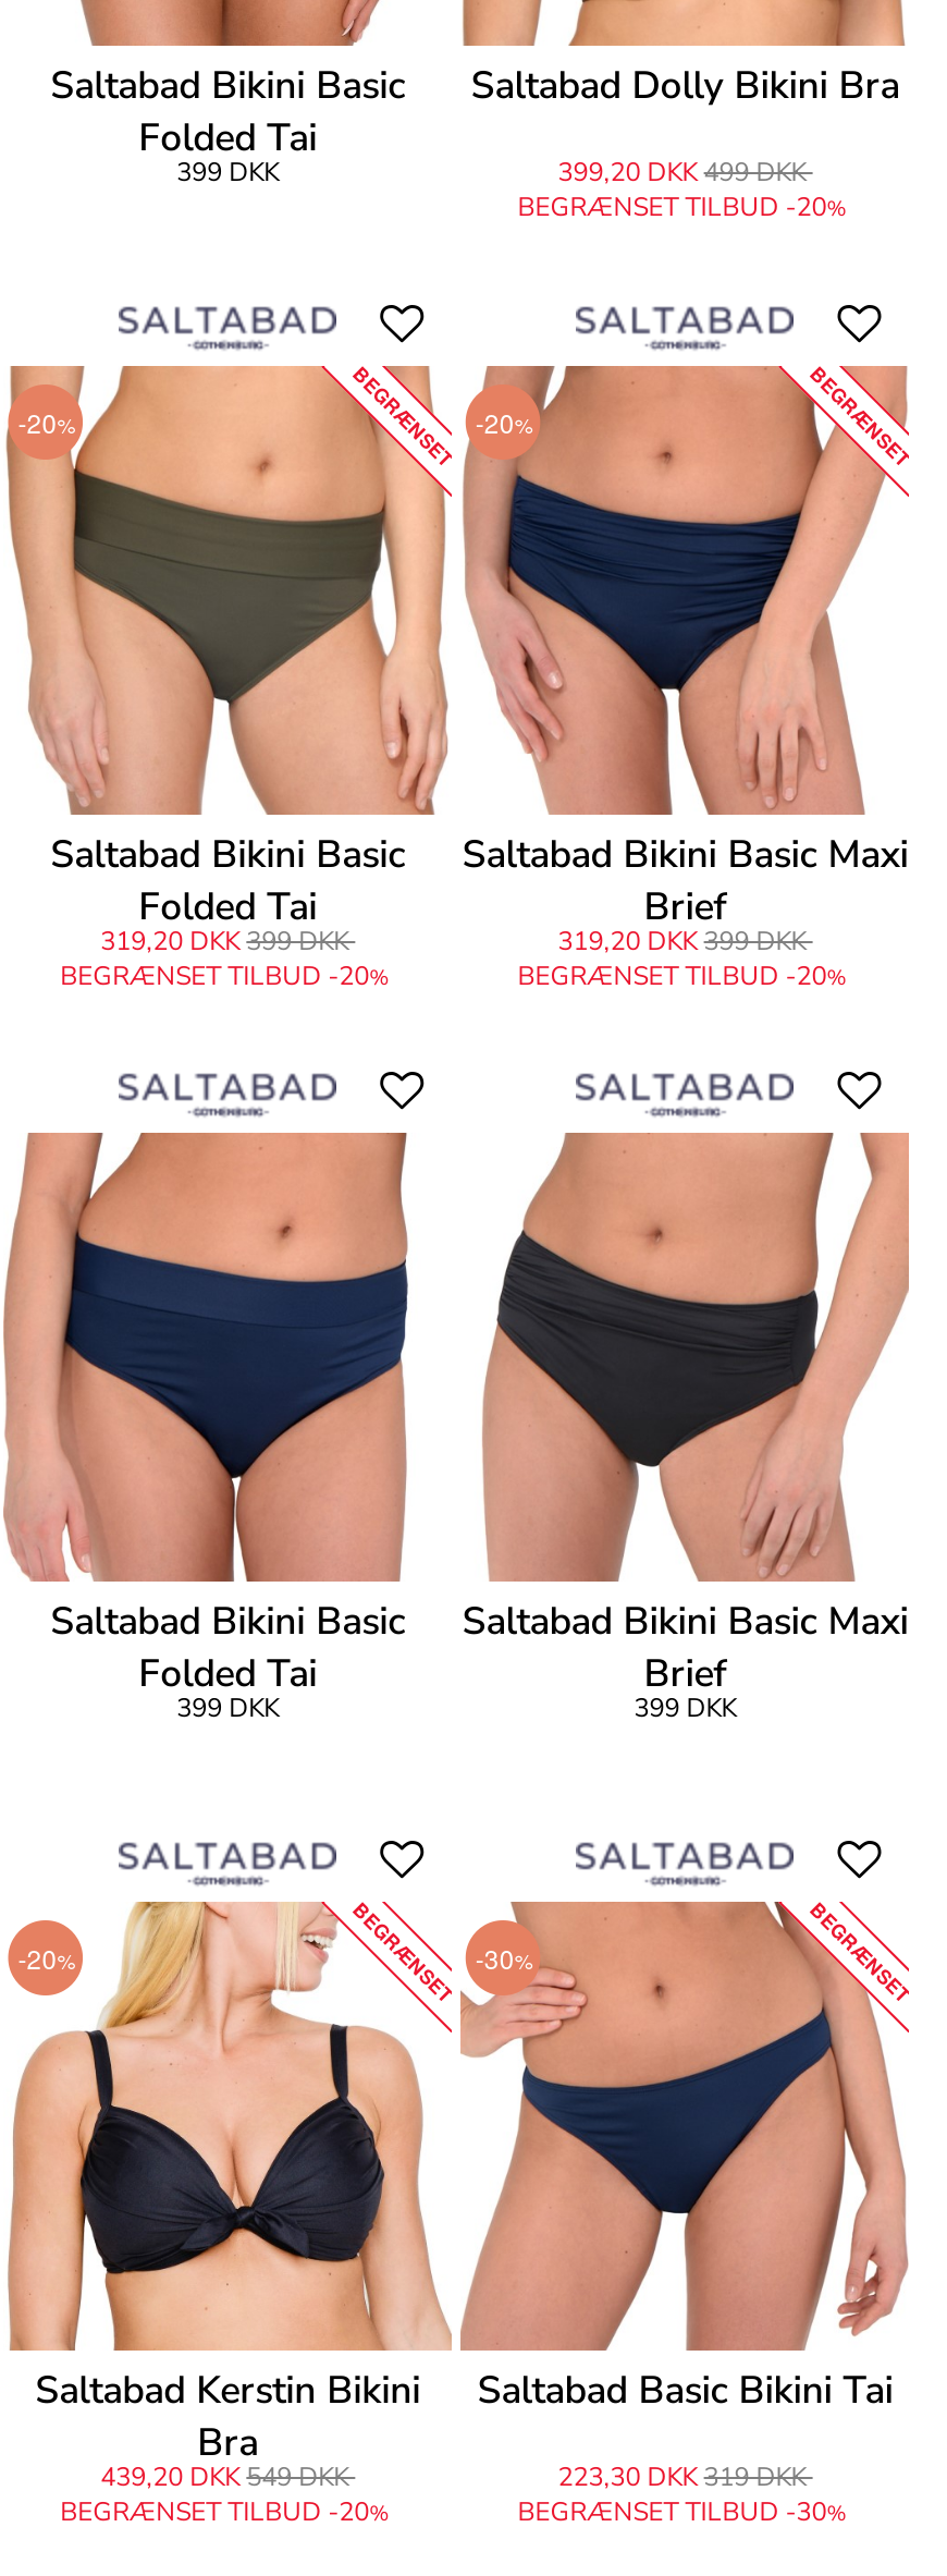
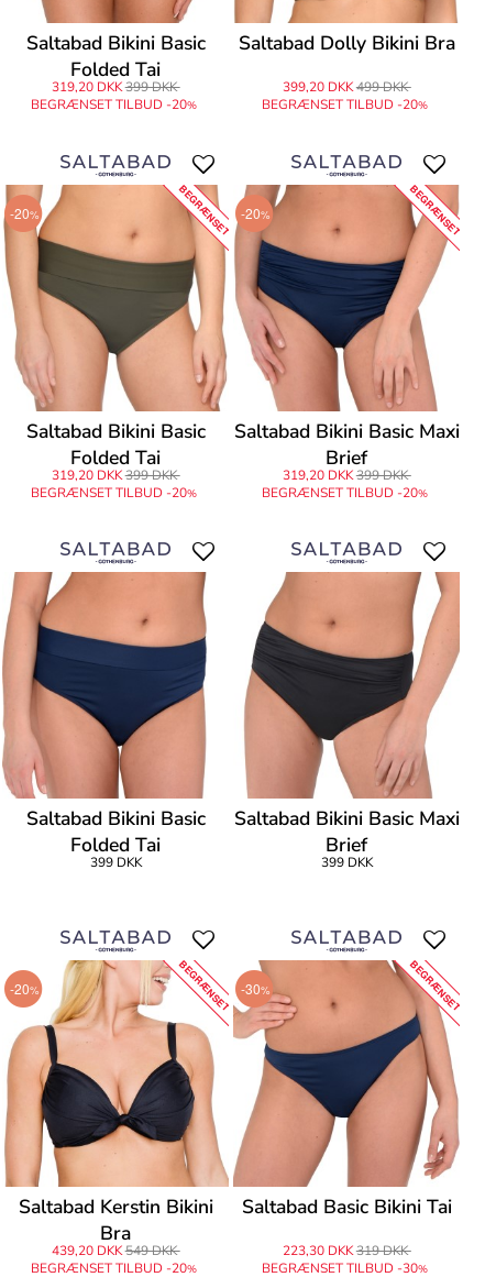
- 399 DKK
+ 319,20 DKK 399 DKK
+ BEGRÆNSET TILBUD -20%
